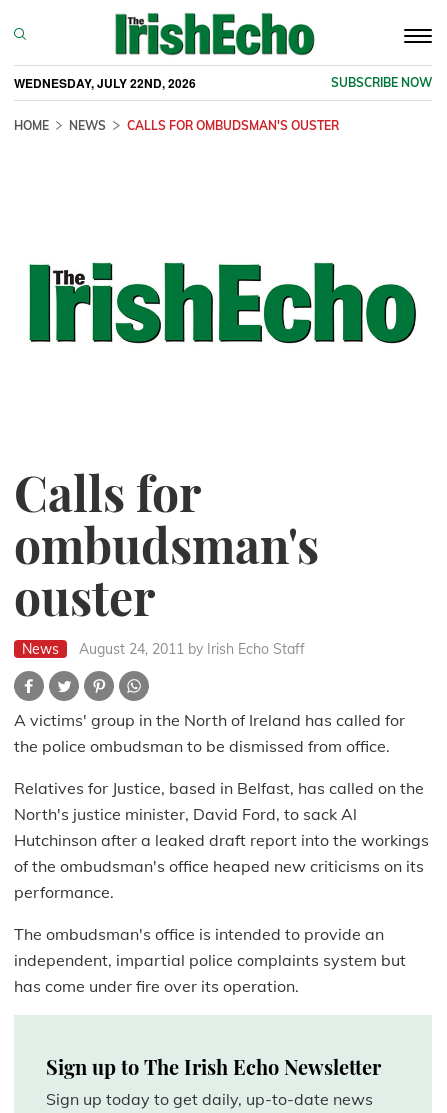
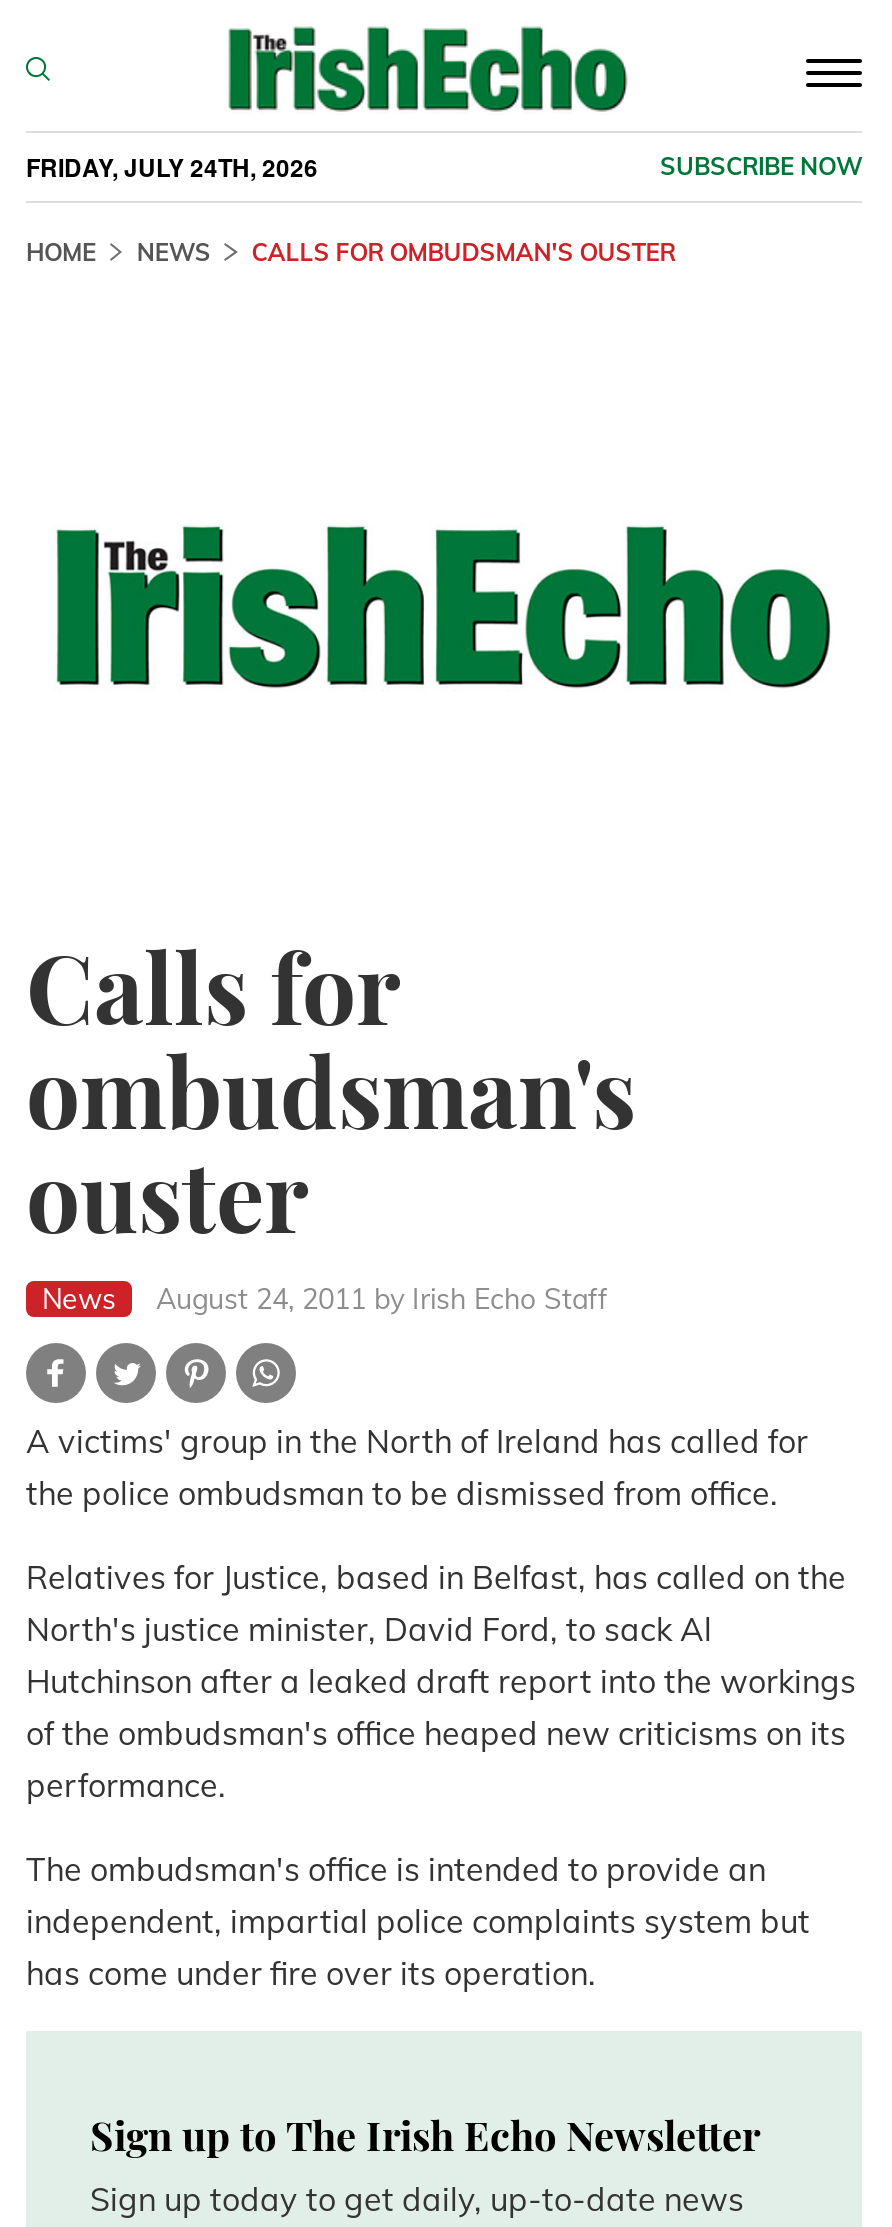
- WEDNESDAY, JULY 22ND, 2026
+ FRIDAY, JULY 24TH, 2026
